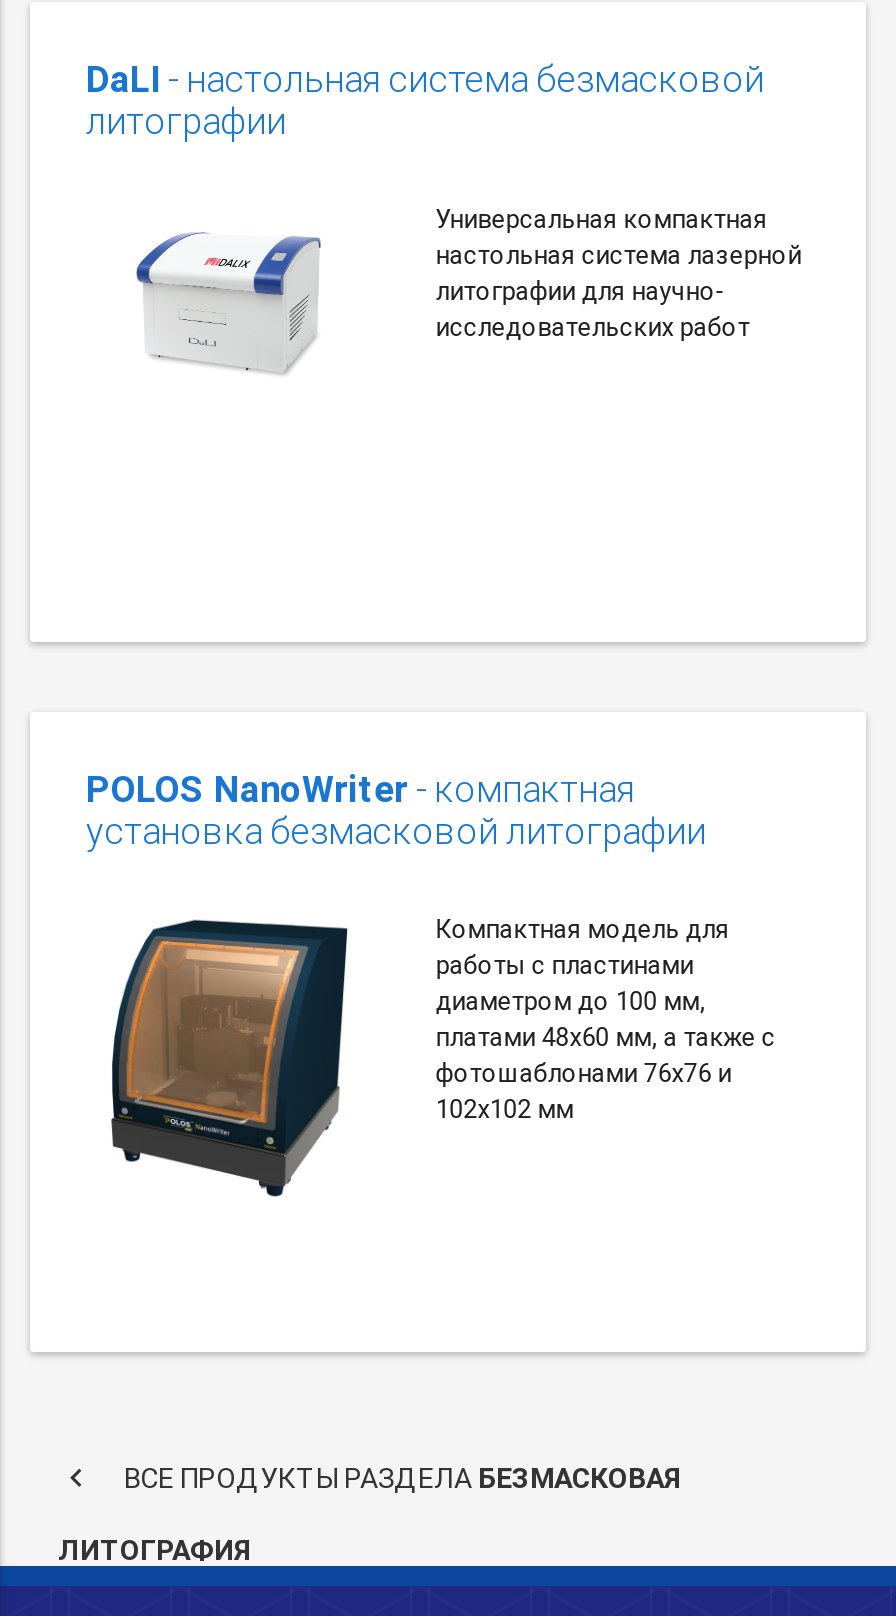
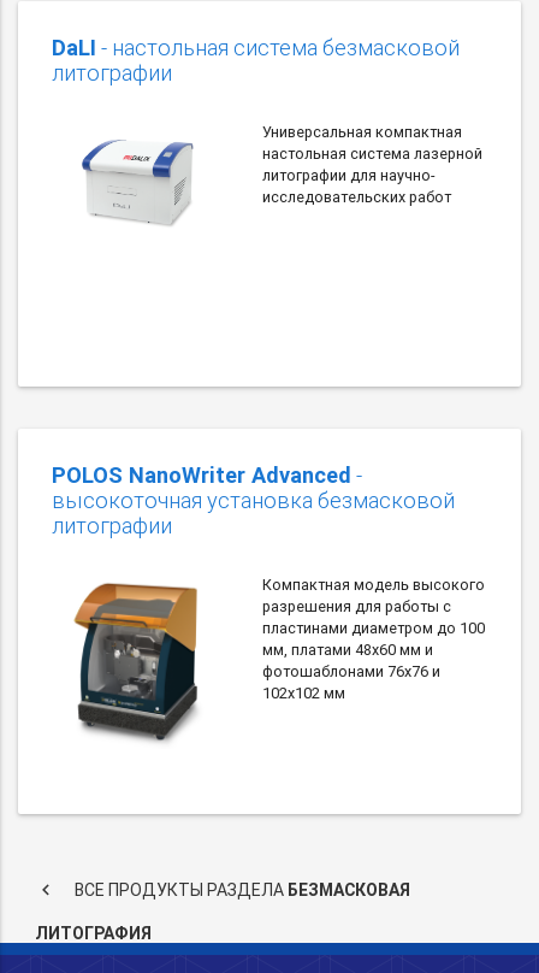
- POLOS NanoWriter - компактная
- установка безмасковой литографии
+ POLOS NanoWriter Advanced -
+ высокоточная установка безмасковой
+ литографии

- [image]
+ [image]

- Компактная модель для
- работы с пластинами
- диаметром до 100 мм,
- платами 48х60 мм, а также c
+ Компактная модель высокого
+ разрешения для работы с
+ пластинами диаметром до 100
+ мм, платами 48х60 мм и

moved down: фотошаблонами 76х76 и | 102х102 мм
